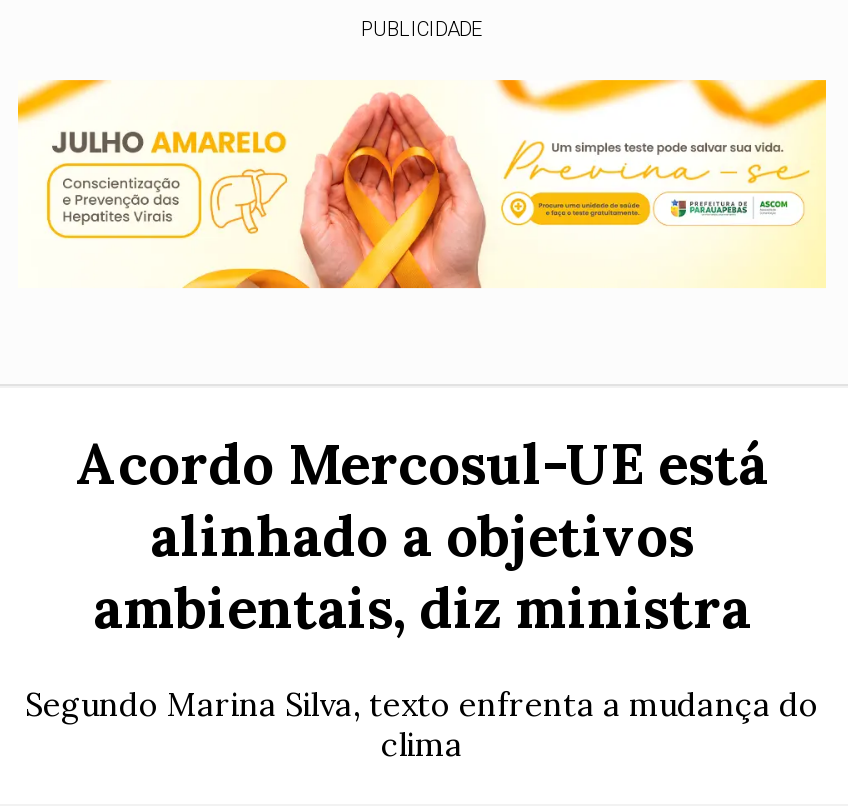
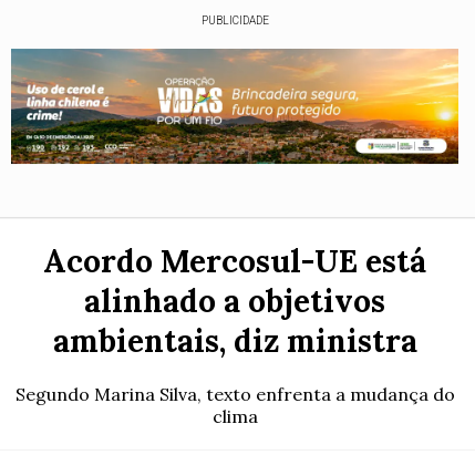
- [image]
+ [image]
